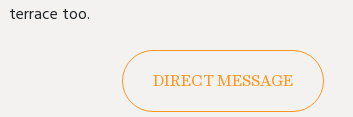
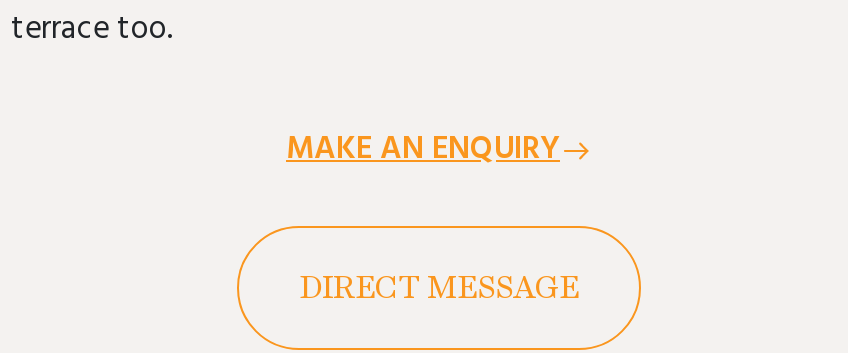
+ MAKE AN ENQUIRY
